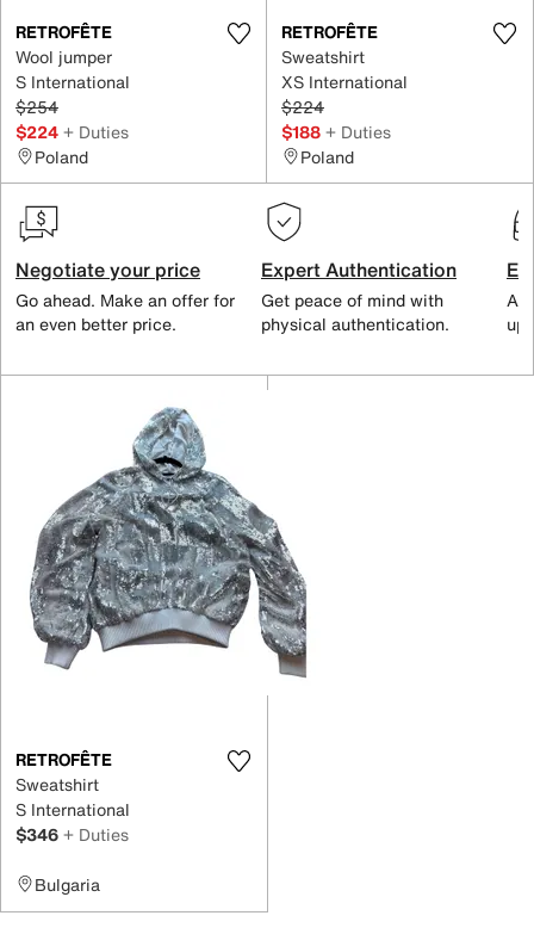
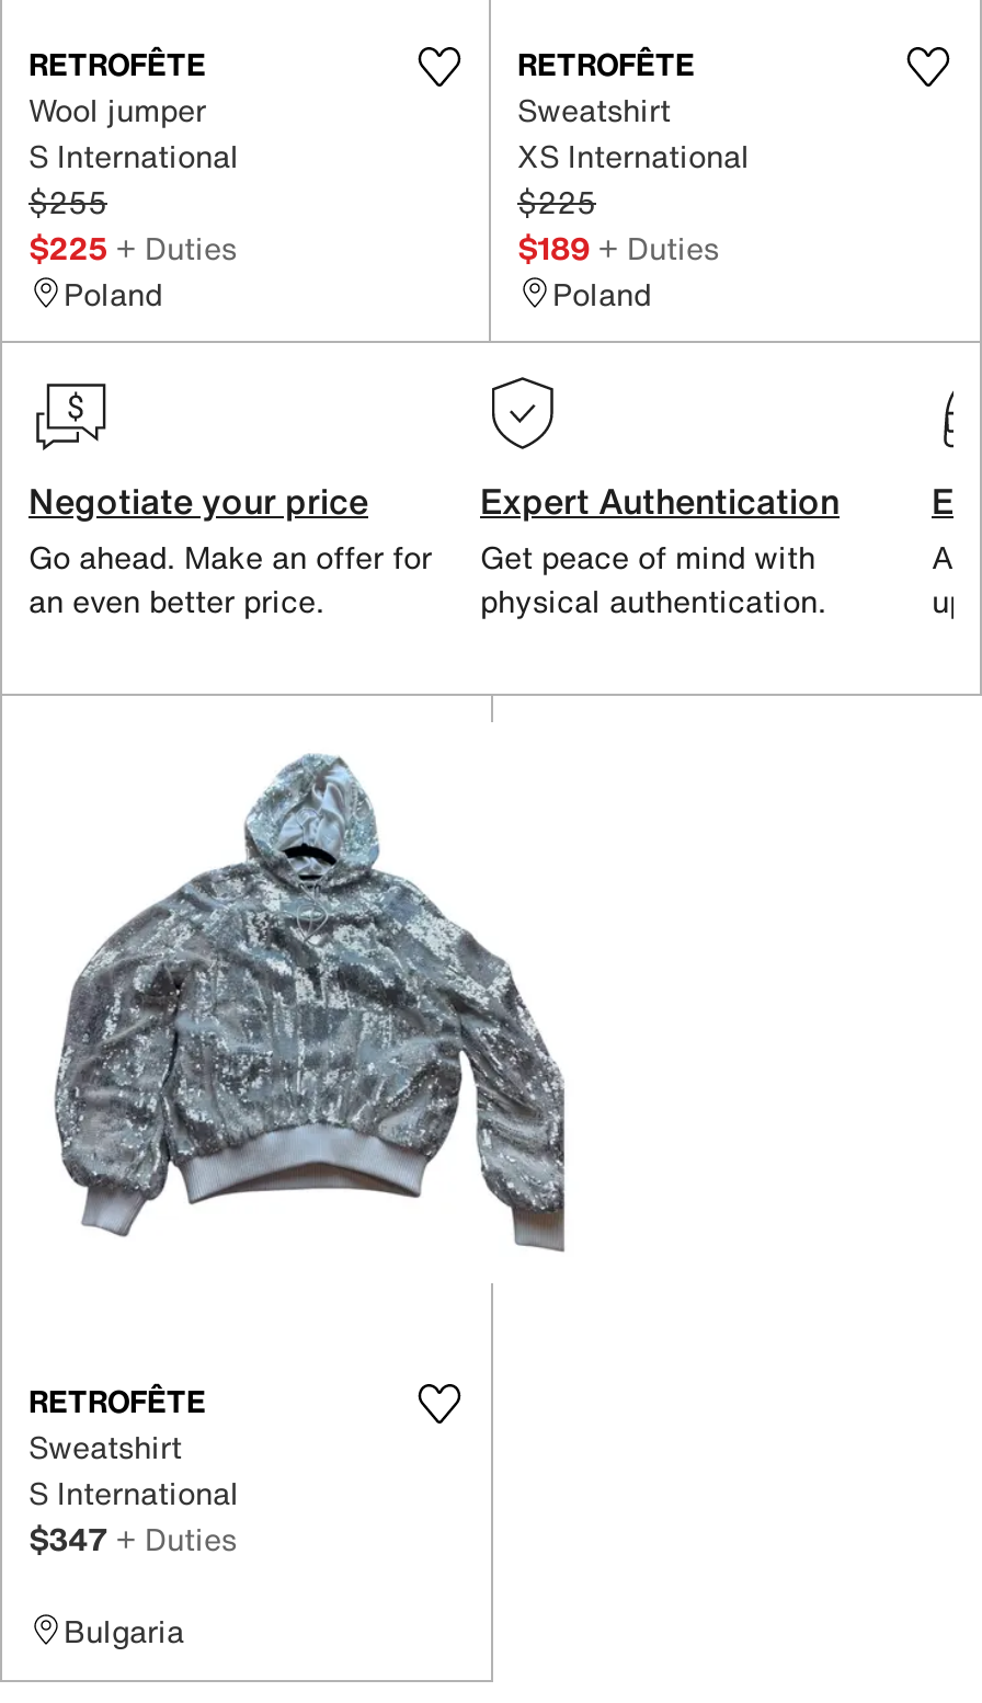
- $254
+ $255

- $224
+ $225

- $224 + Duties
+ $225 + Duties

- $188 + Duties
+ $189 + Duties

- $346 + Duties
+ $347 + Duties
